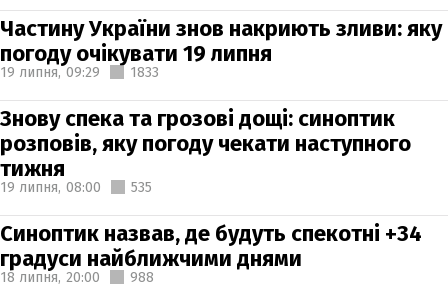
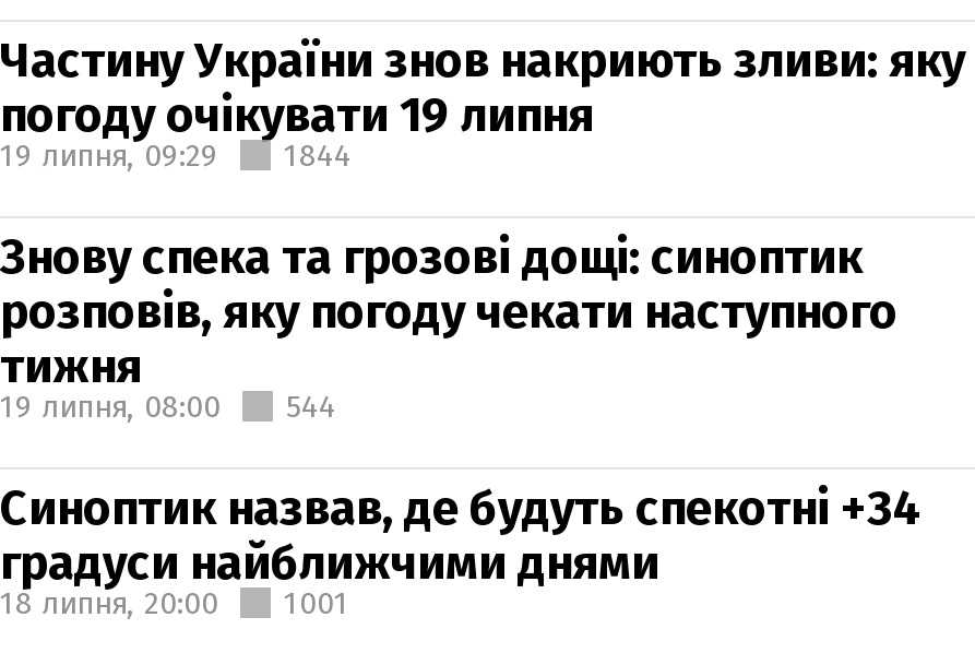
- 19 липня, 09:29 1833
+ 19 липня, 09:29 1844

- 19 липня, 08:00 535
+ 19 липня, 08:00 544

- 18 липня, 20:00 988
+ 18 липня, 20:00 1001
